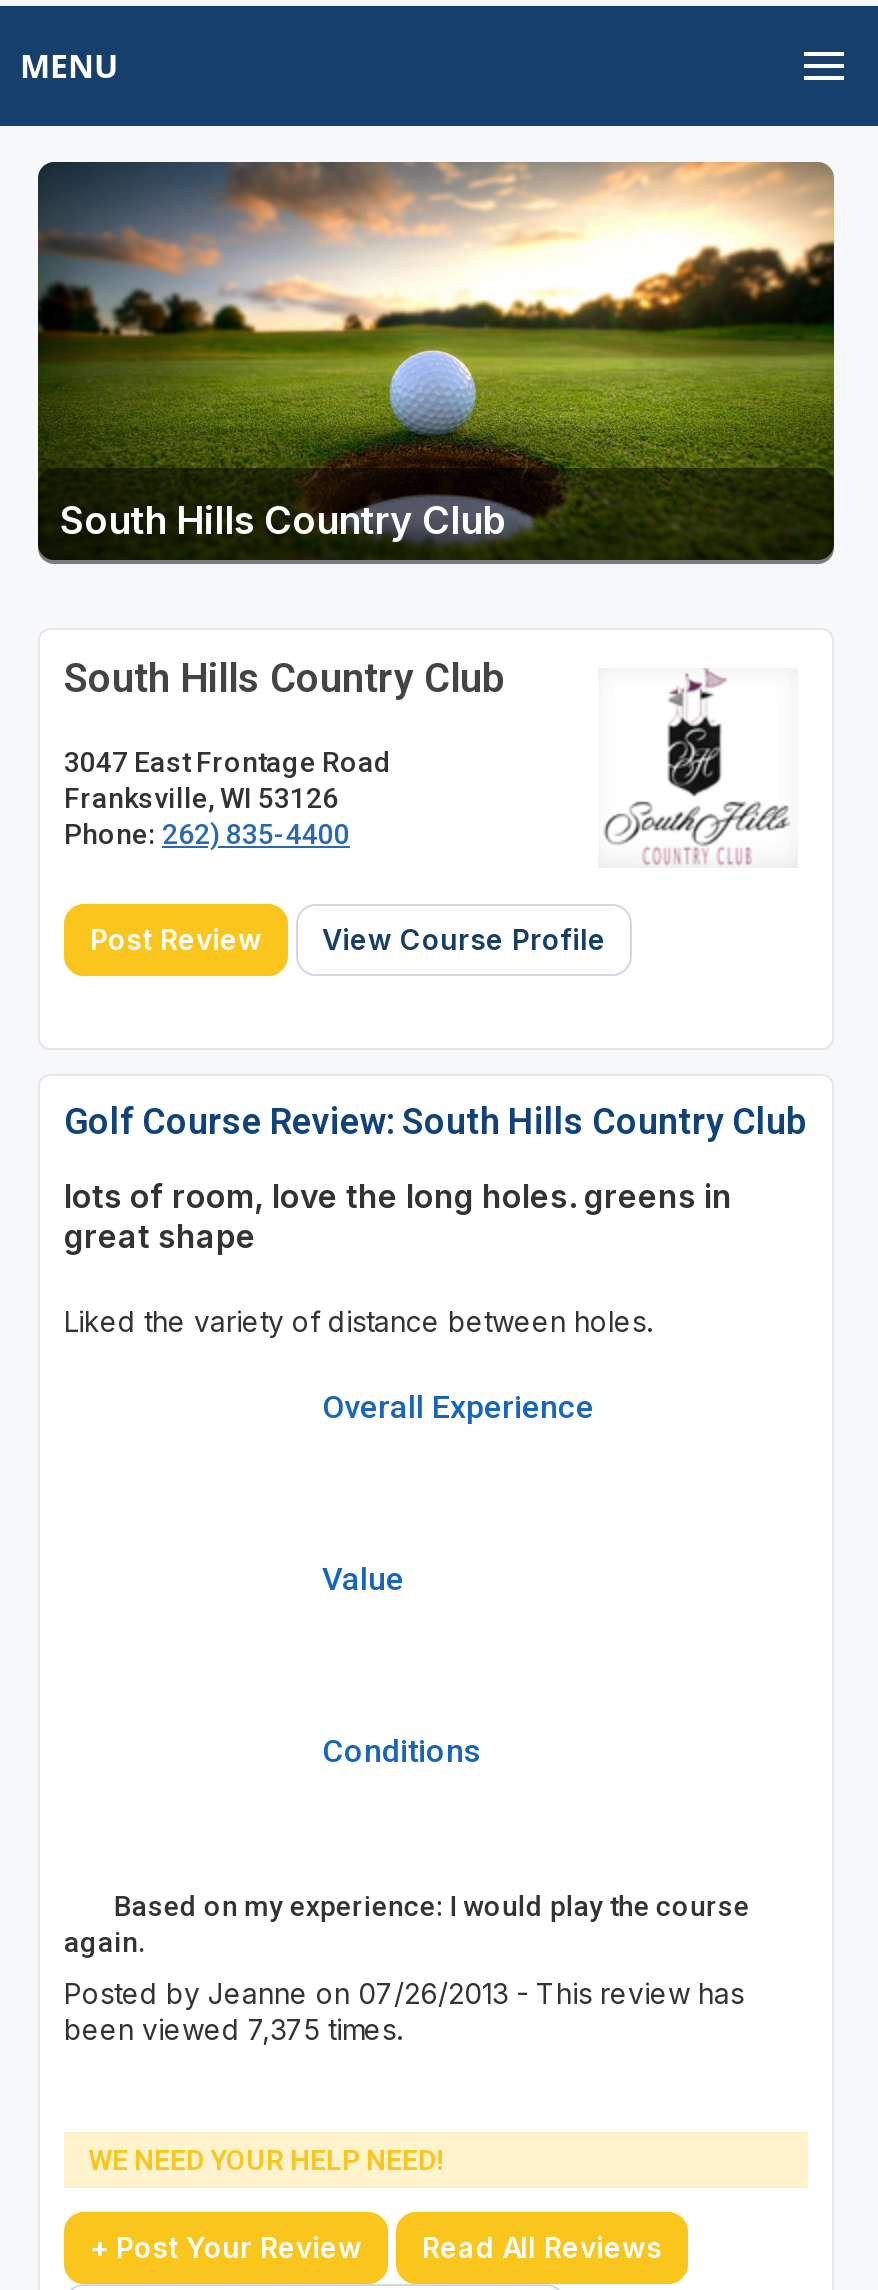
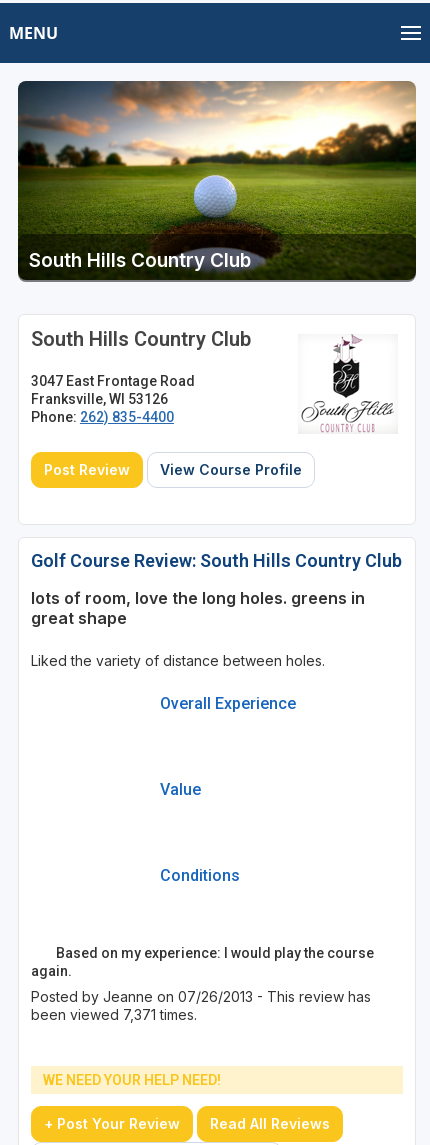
- been viewed 7,375 times.
+ been viewed 7,371 times.
